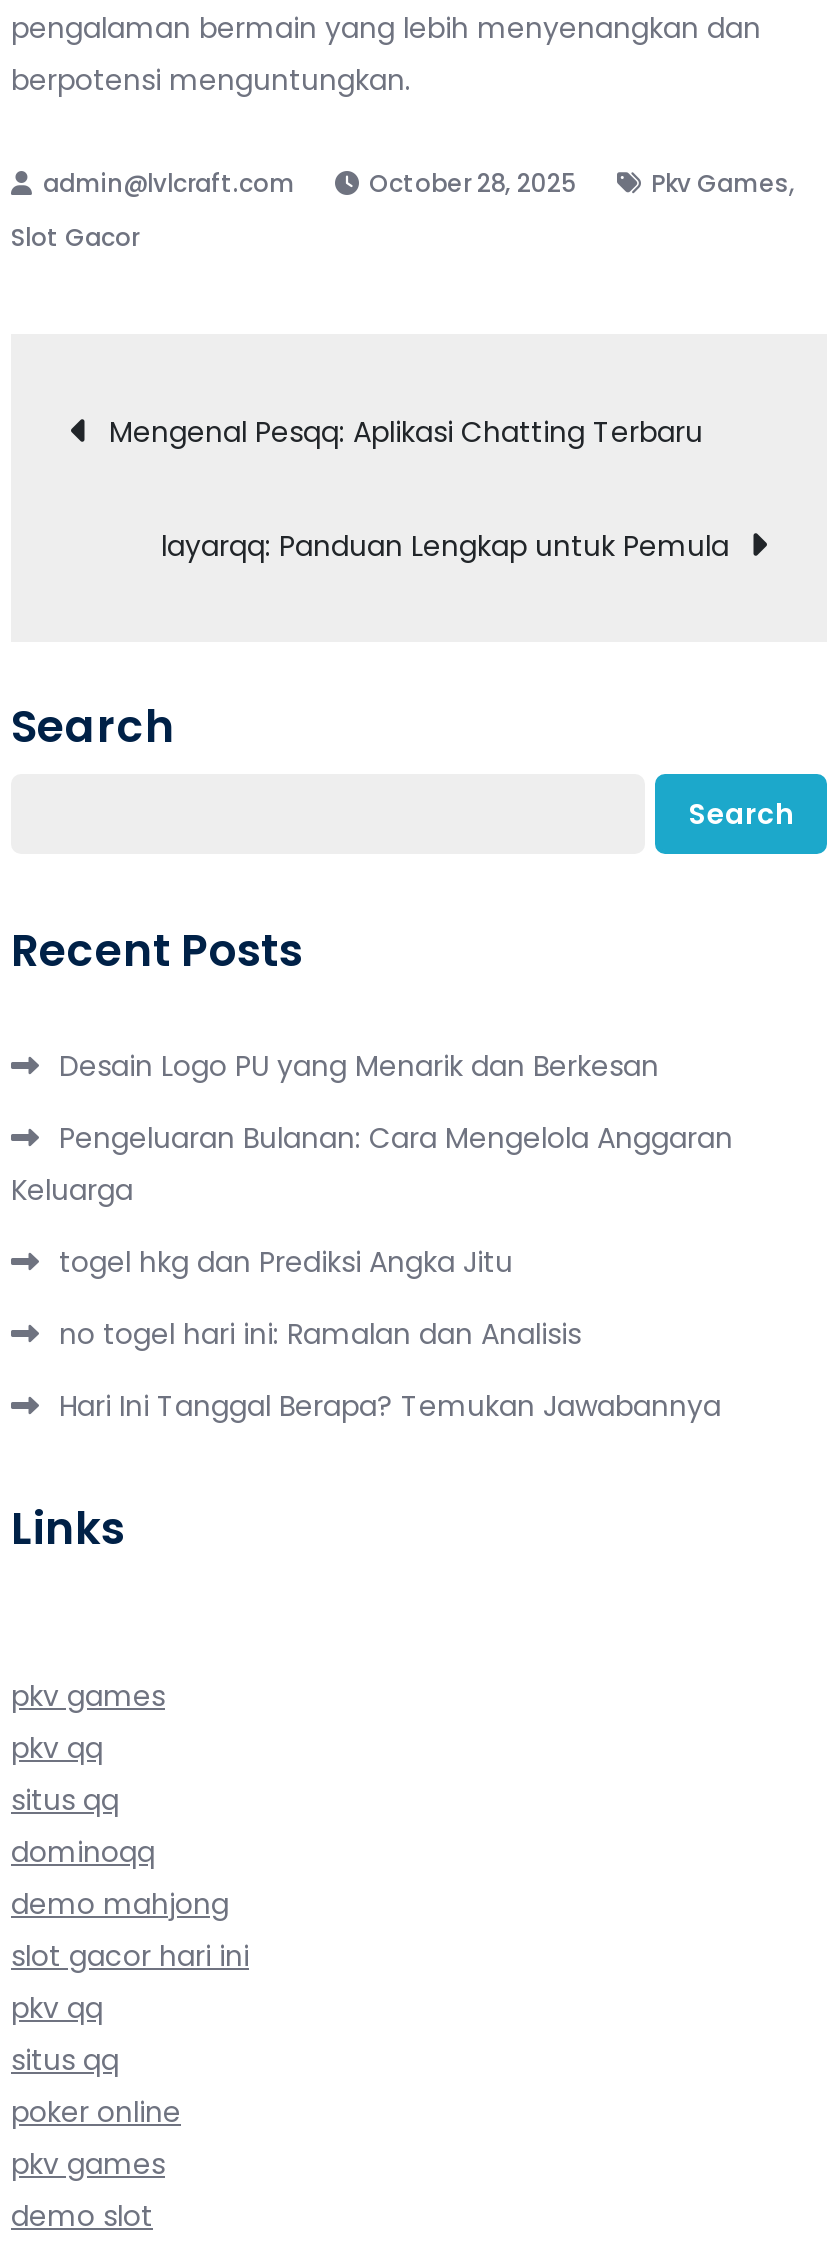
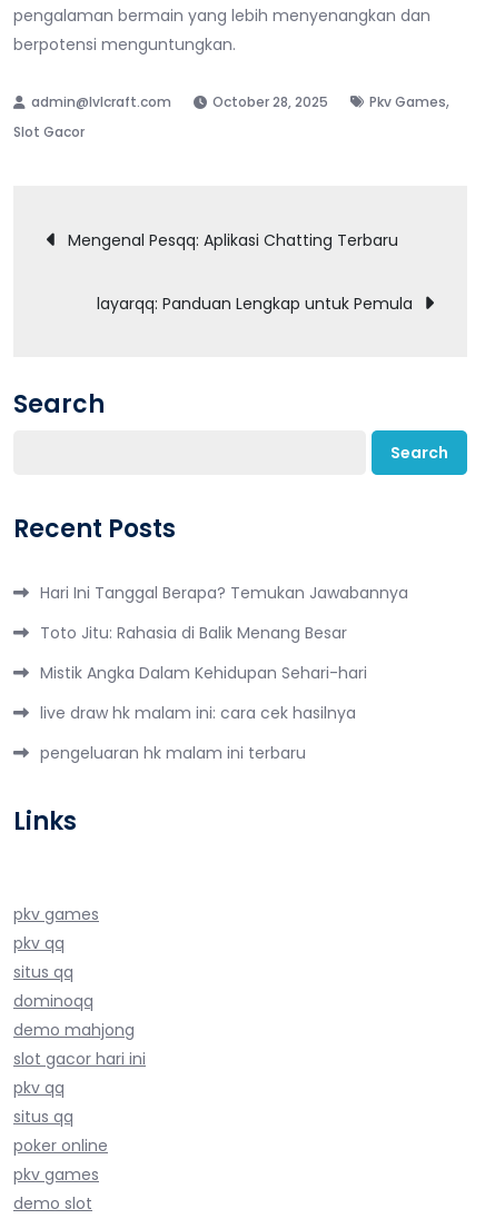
- Desain Logo PU yang Menarik dan Berkesan
- Pengeluaran Bulanan: Cara Mengelola Anggaran
- Keluarga
- togel hkg dan Prediksi Angka Jitu
- no togel hari ini: Ramalan dan Analisis

moved up: Hari Ini Tanggal Berapa? Temukan Jawabannya

+ Toto Jitu: Rahasia di Balik Menang Besar
+ Mistik Angka Dalam Kehidupan Sehari-hari
+ live draw hk malam ini: cara cek hasilnya
+ pengeluaran hk malam ini terbaru
